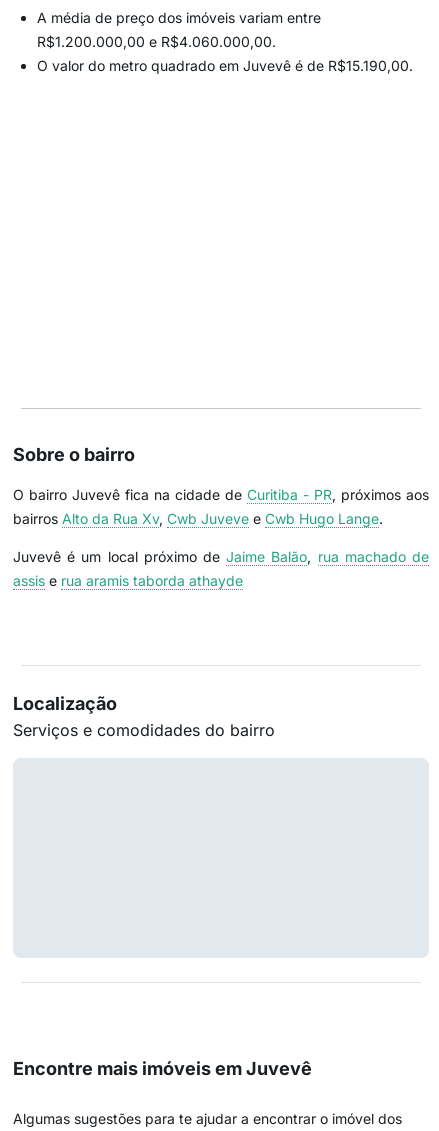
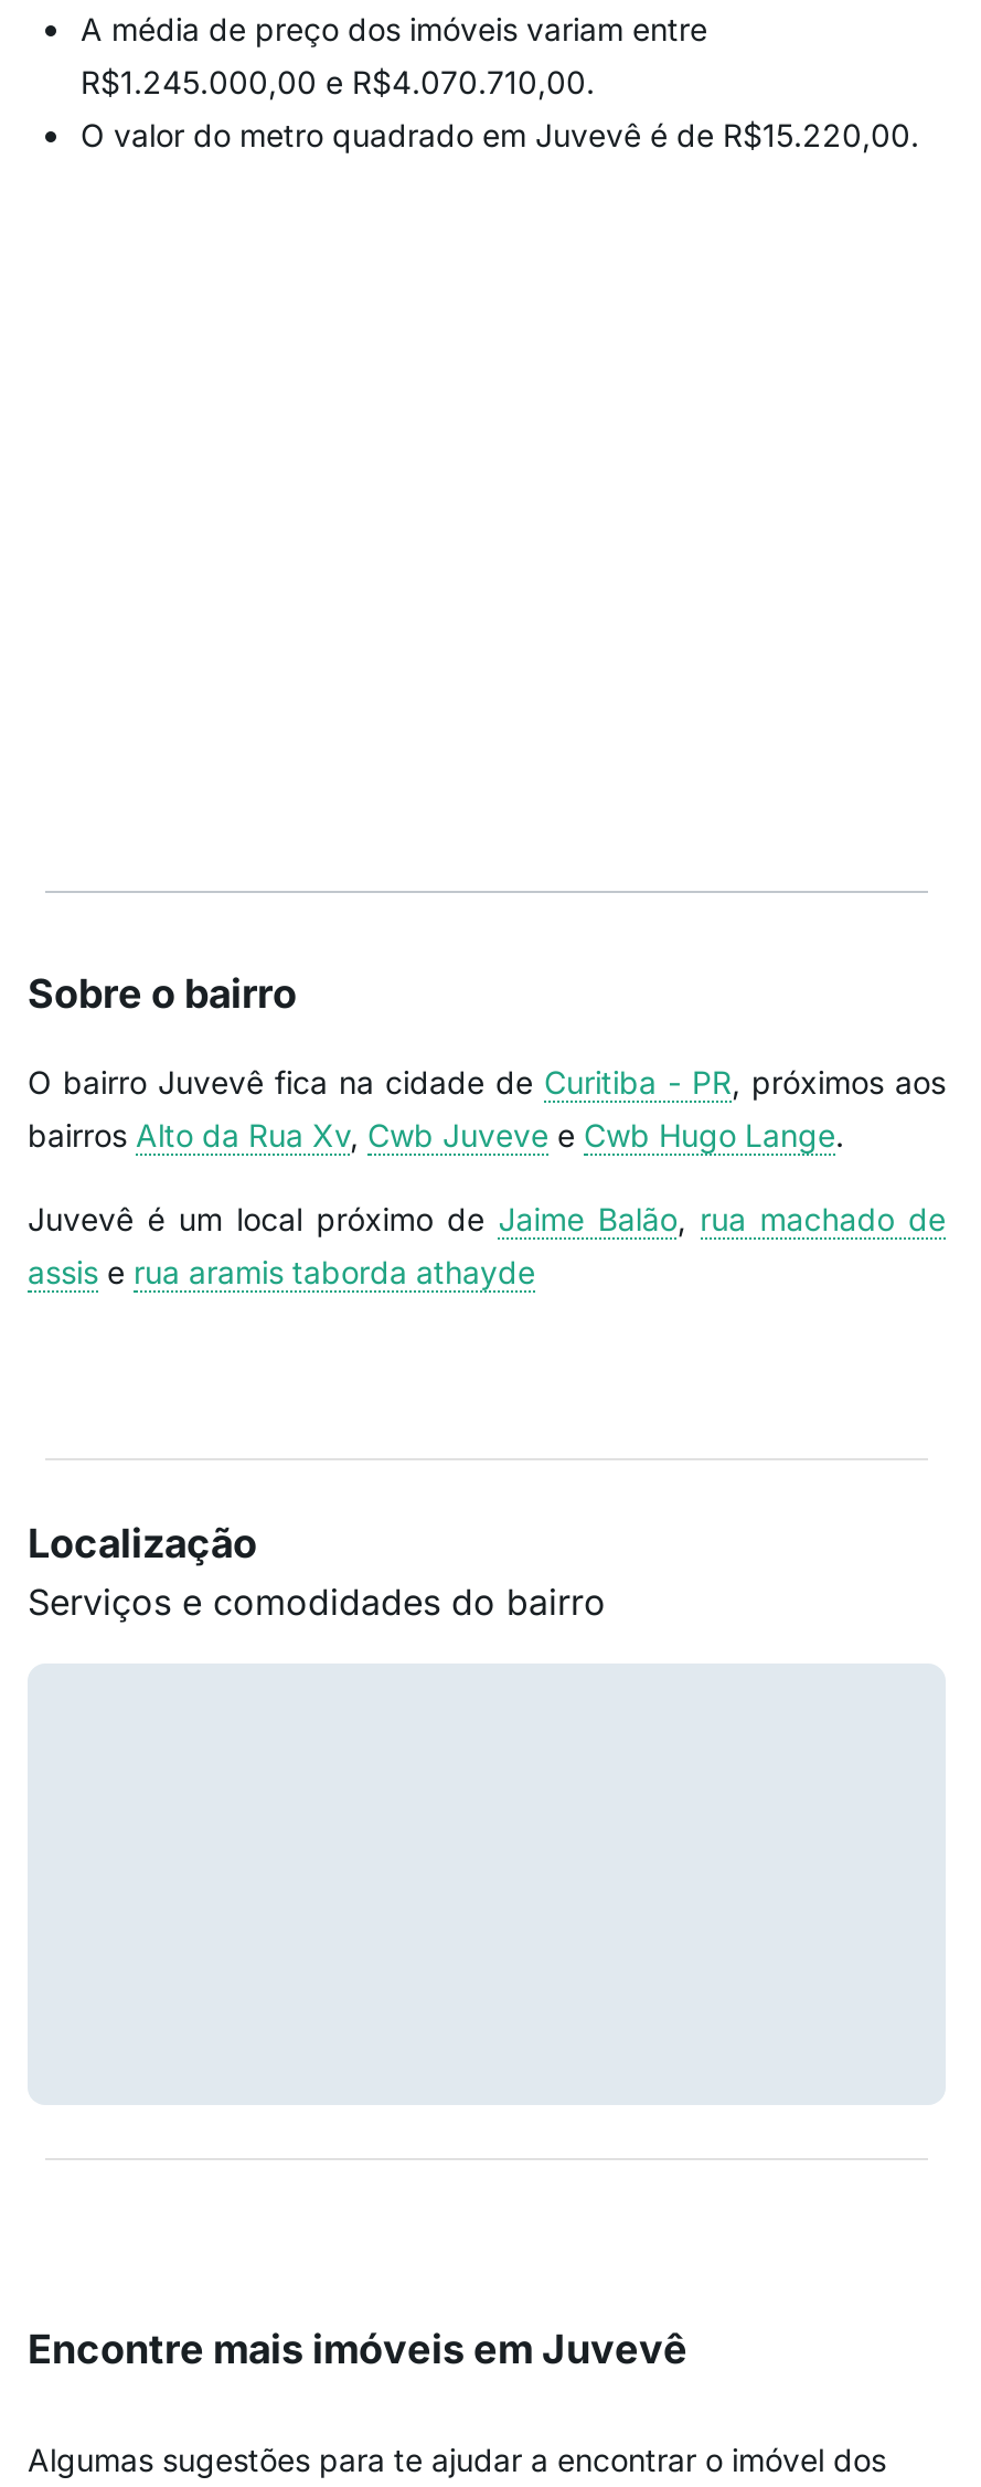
- R$1.200.000,00 e R$4.060.000,00.
+ R$1.245.000,00 e R$4.070.710,00.

- O valor do metro quadrado em Juvevê é de R$15.190,00.
+ O valor do metro quadrado em Juvevê é de R$15.220,00.
